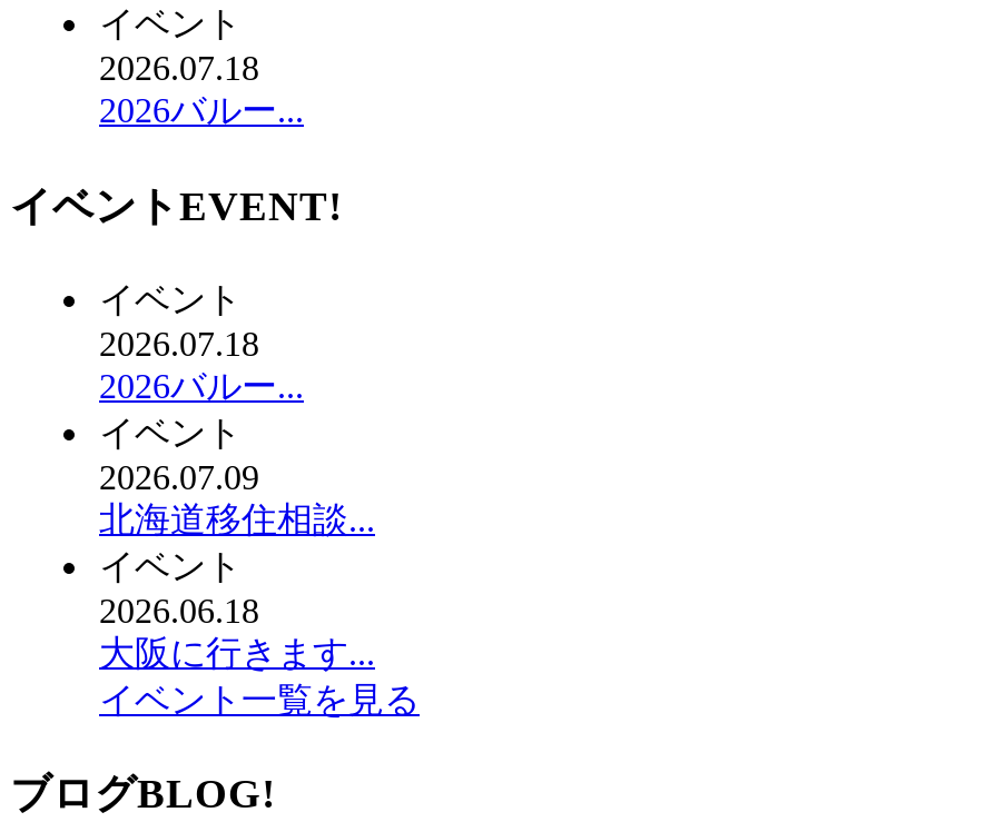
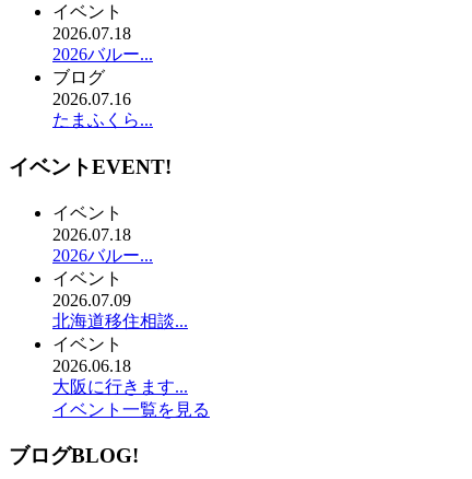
+ ブログ
+ 2026.07.16
+ たまふくら...
